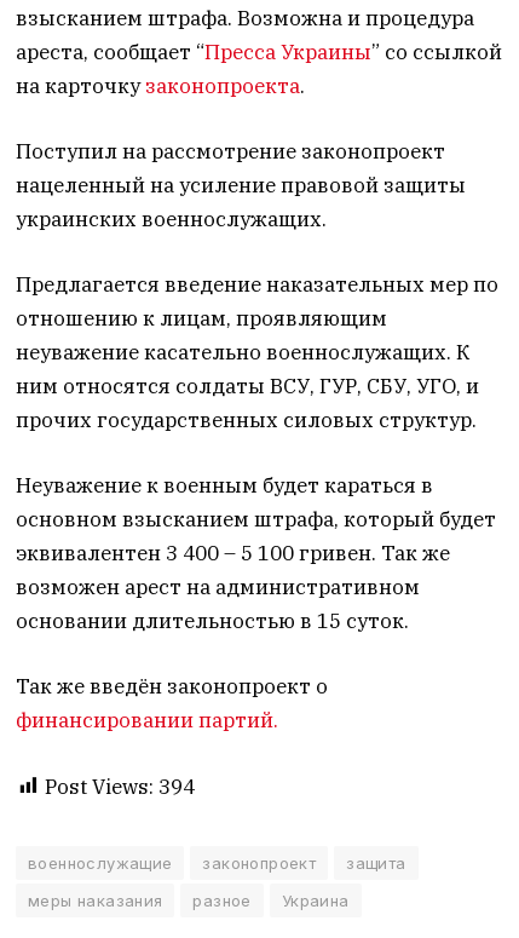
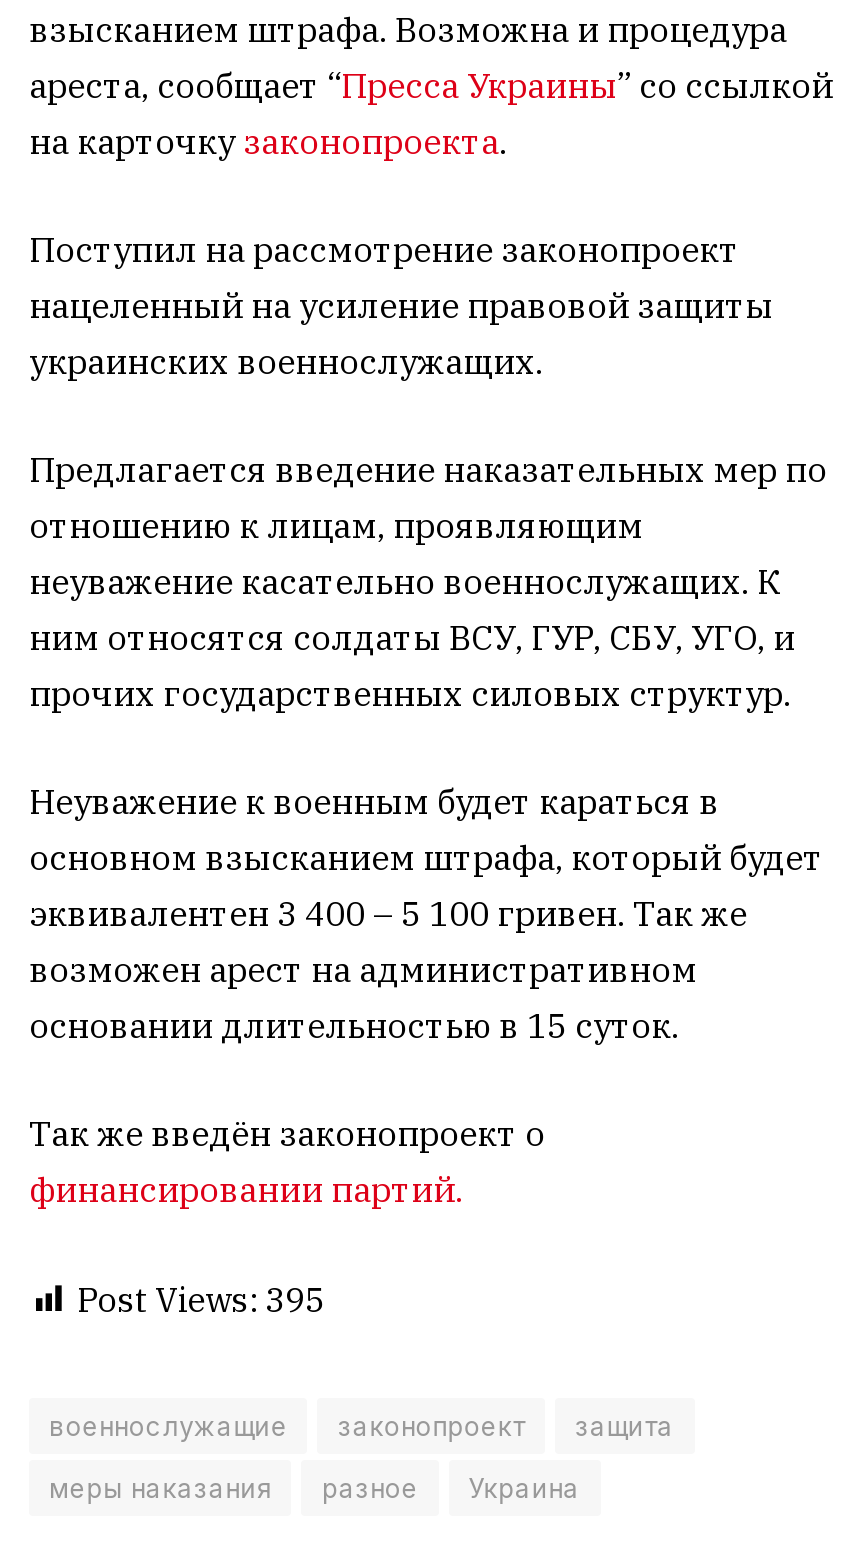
- Post Views: 394
+ Post Views: 395
